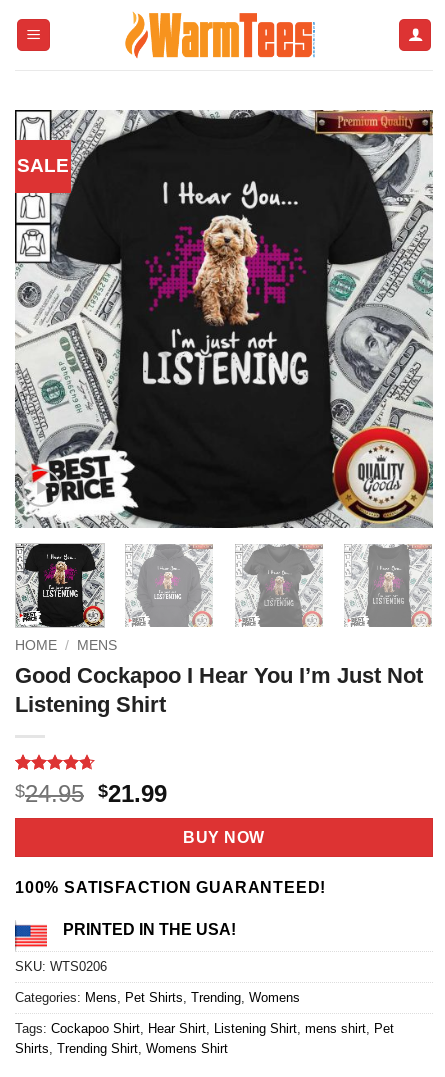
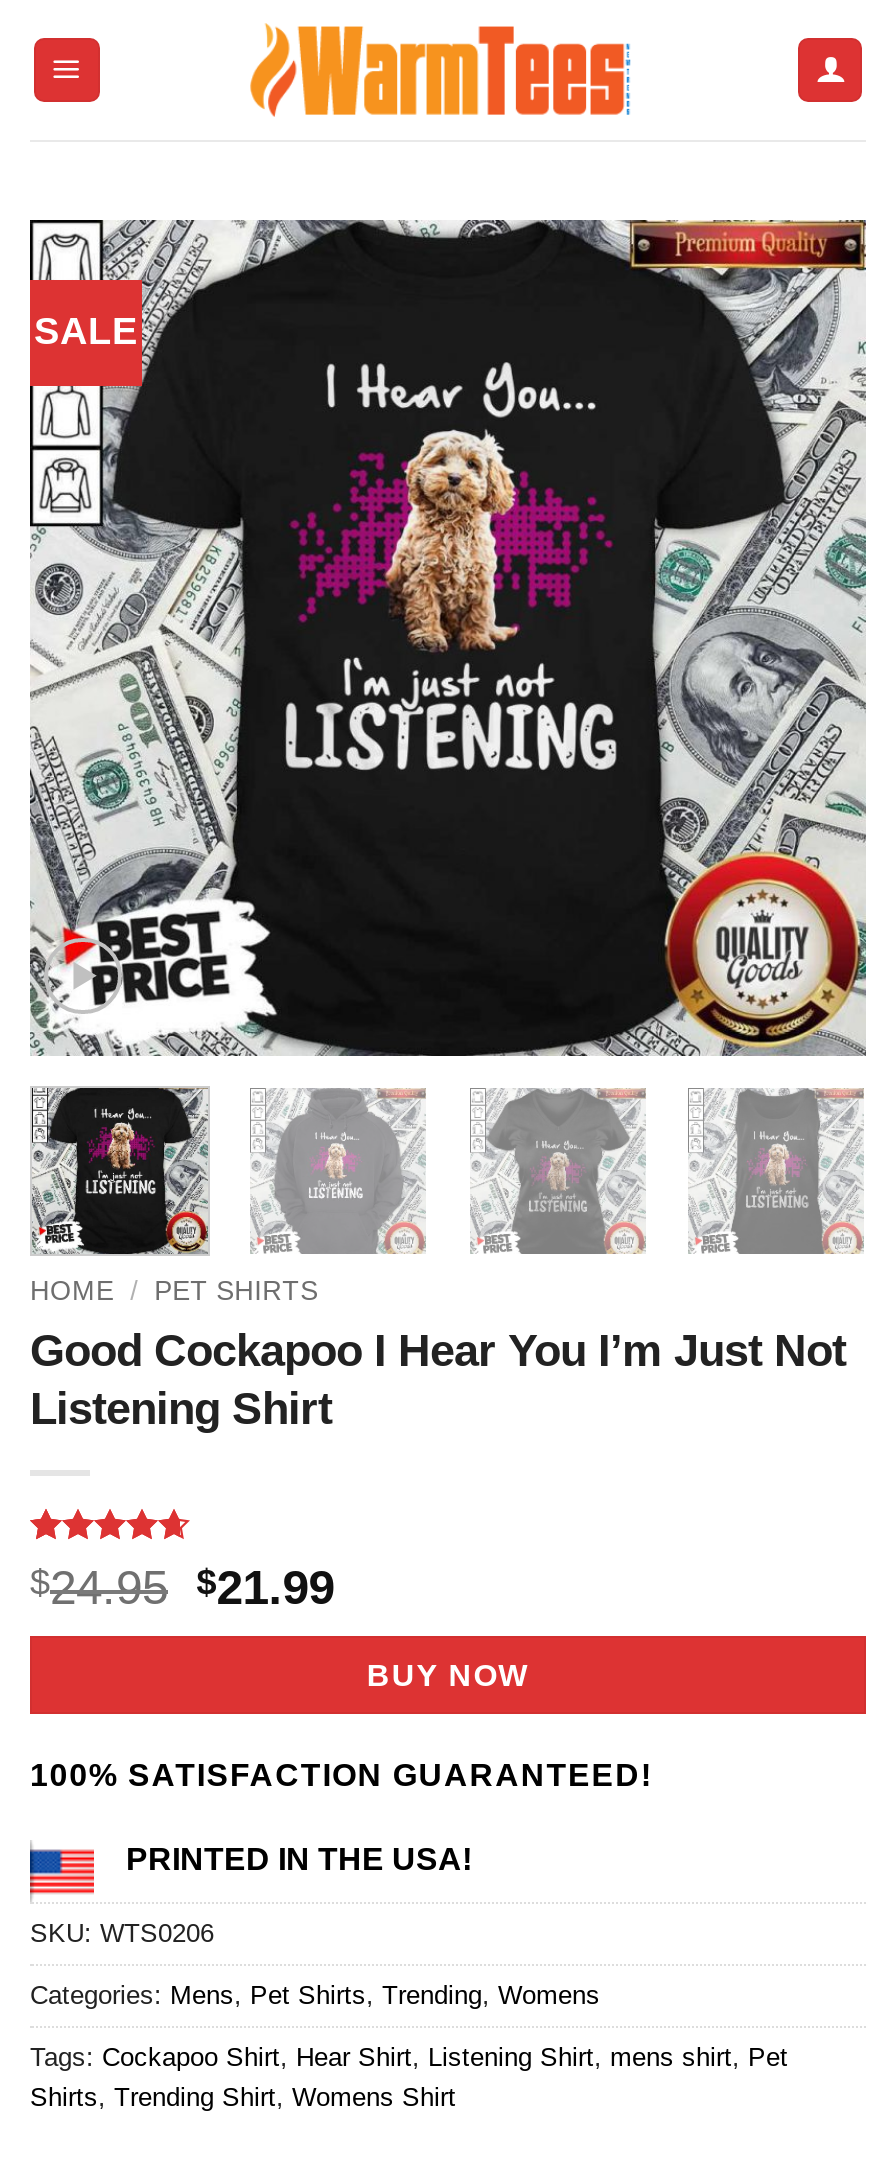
- HOME / MENS
+ HOME / PET SHIRTS
